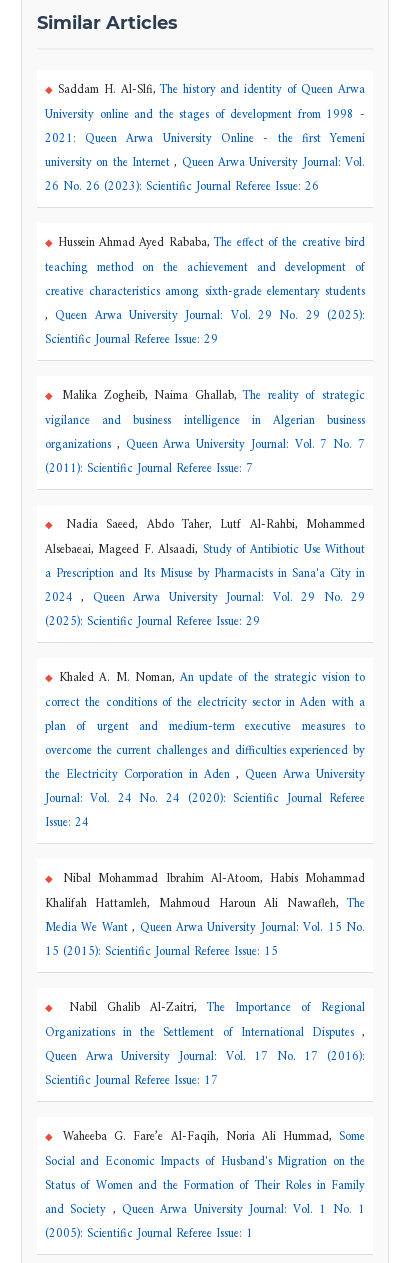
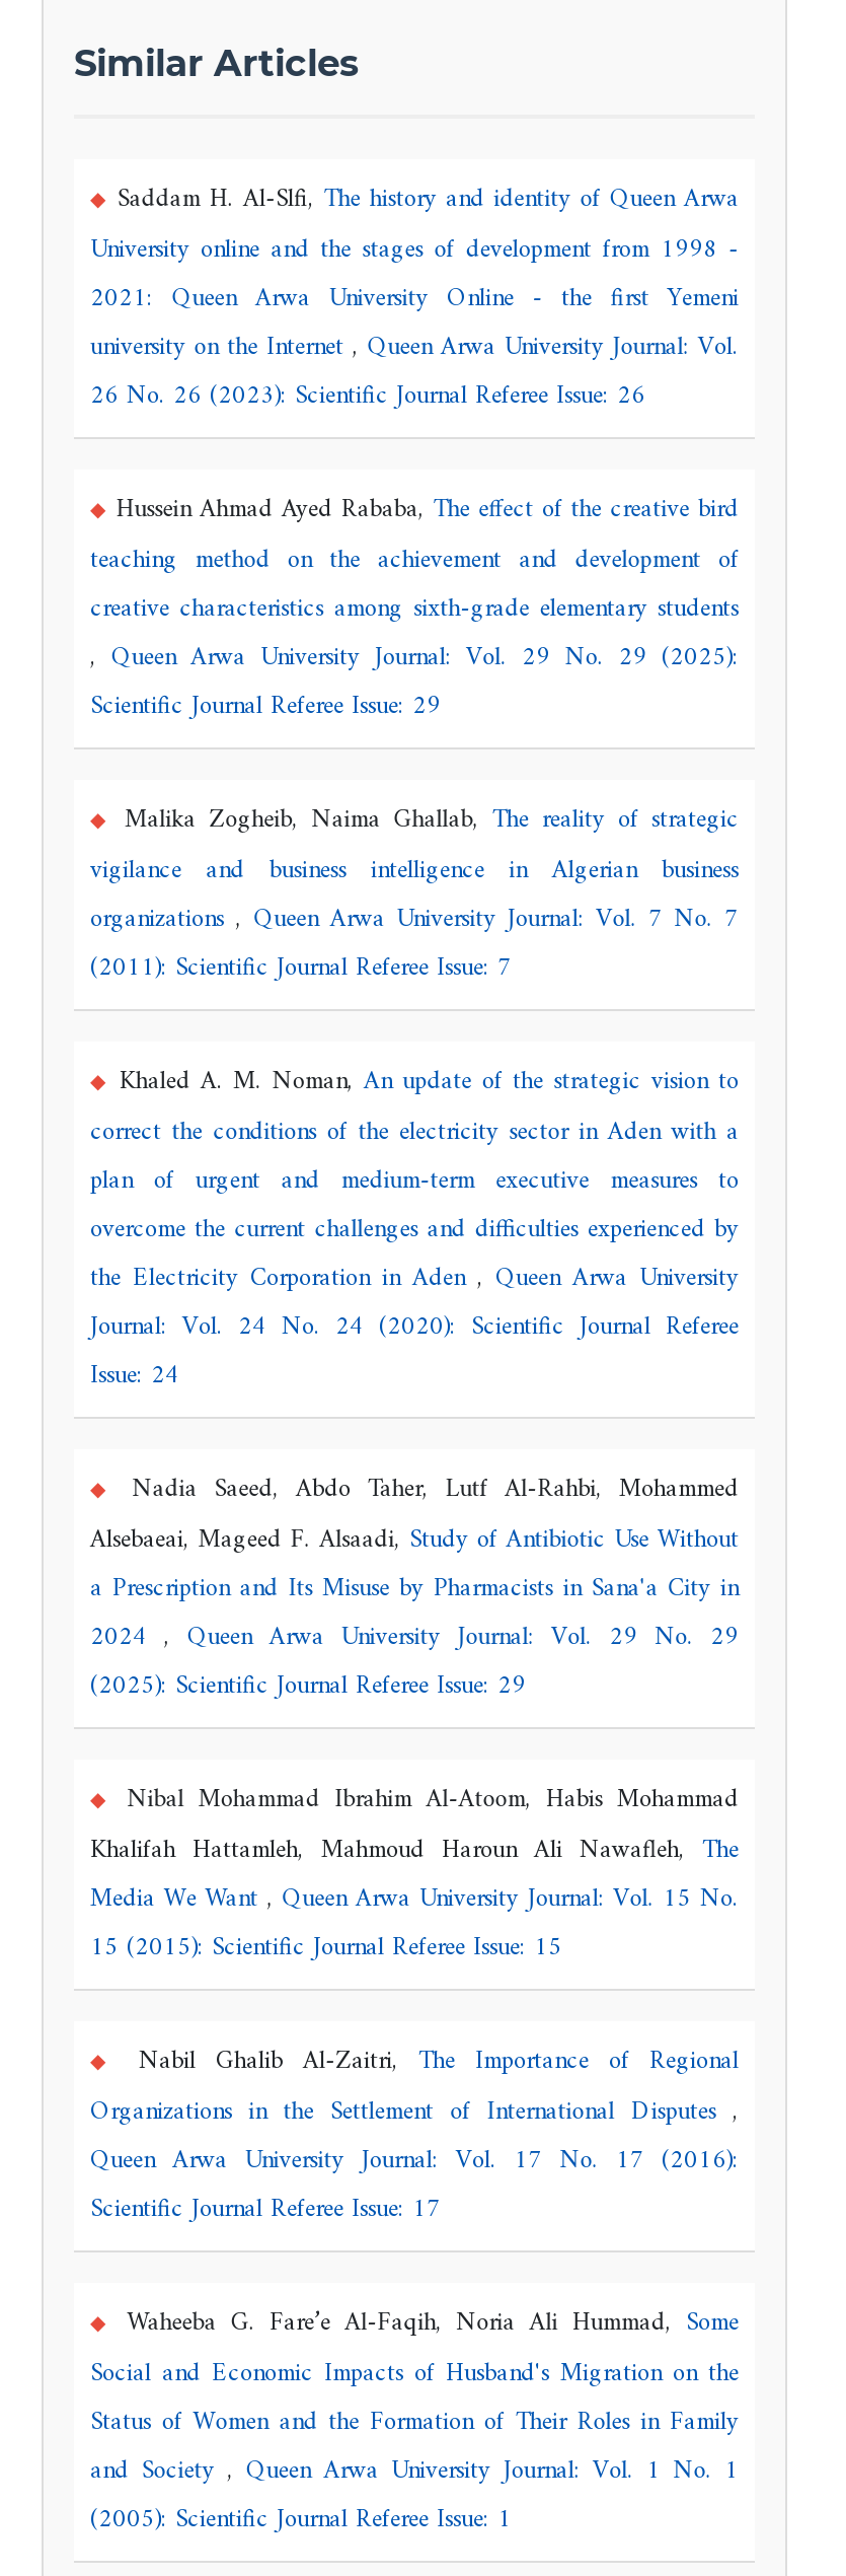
moved down: Nadia Saeed, Abdo Taher, Lutf Al-Rahbi, Mohammed | Alsebaeai, Mageed F. Alsaadi, Study of Antibiotic Use Without | a Prescription and Its Misuse by Pharmacists in Sana'a City in | 2024, Queen Arwa University Journal: Vol. 29 No. 29 | (2025): Scientific Journal Referee Issue: 29

moved up: Khaled A. M. Noman, An update of the strategic vision to | correct the conditions of the electricity sector in Aden with a | plan of urgent and medium-term executive measures to | overcome the current challenges and difficulties experienced by | the Electricity Corporation in Aden, Queen Arwa University | Journal: Vol. 24 No. 24 (2020): Scientific Journal Referee | Issue: 24
